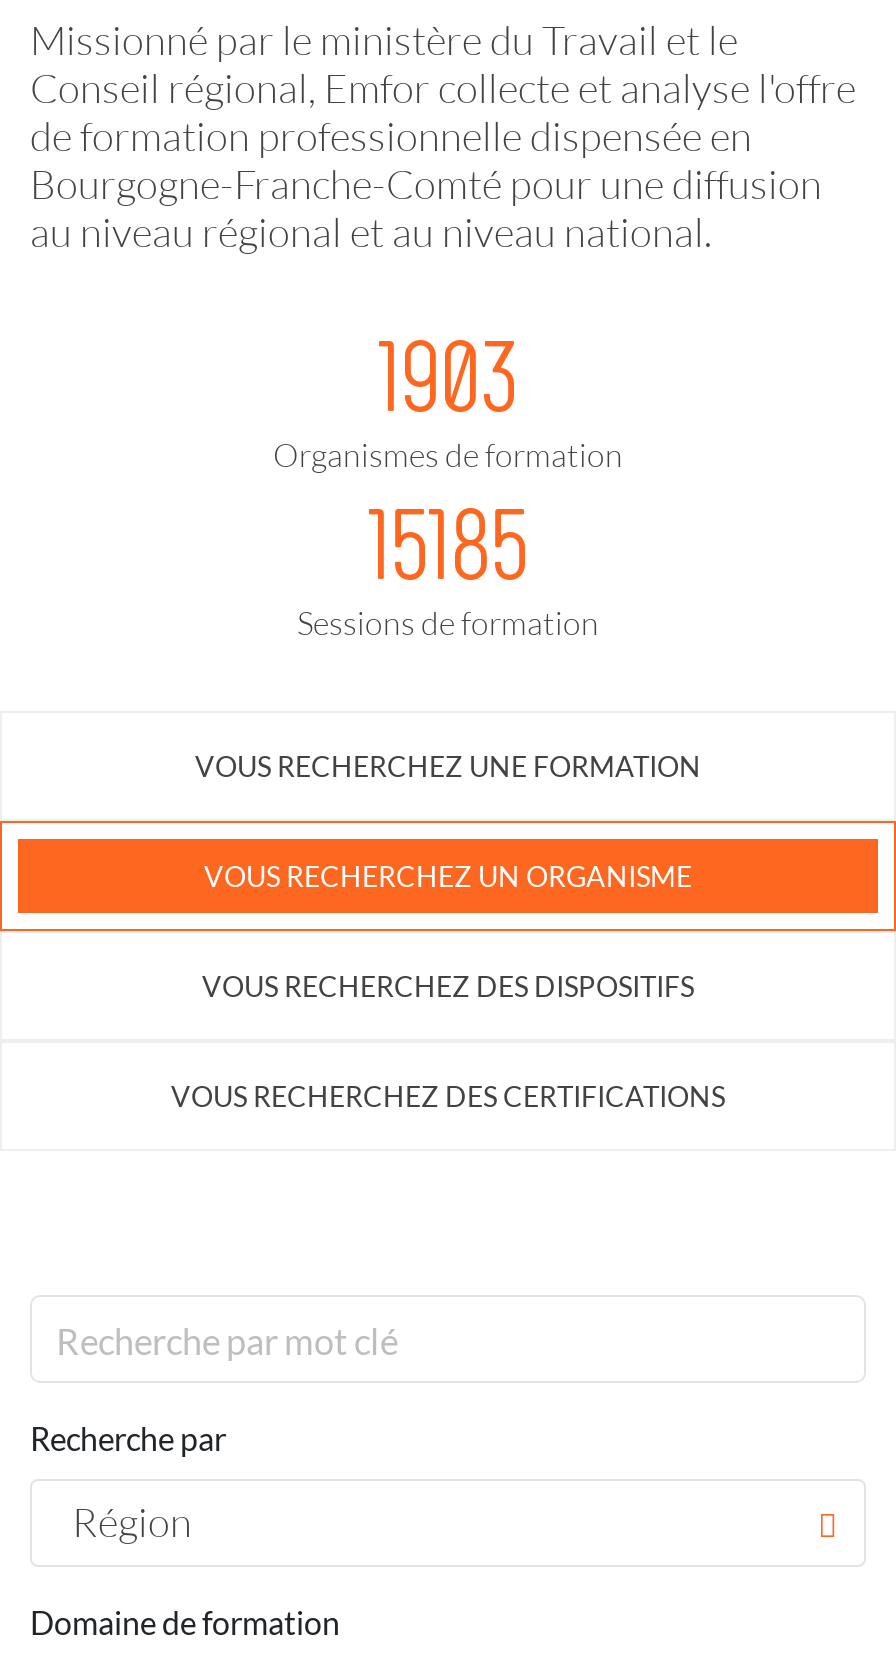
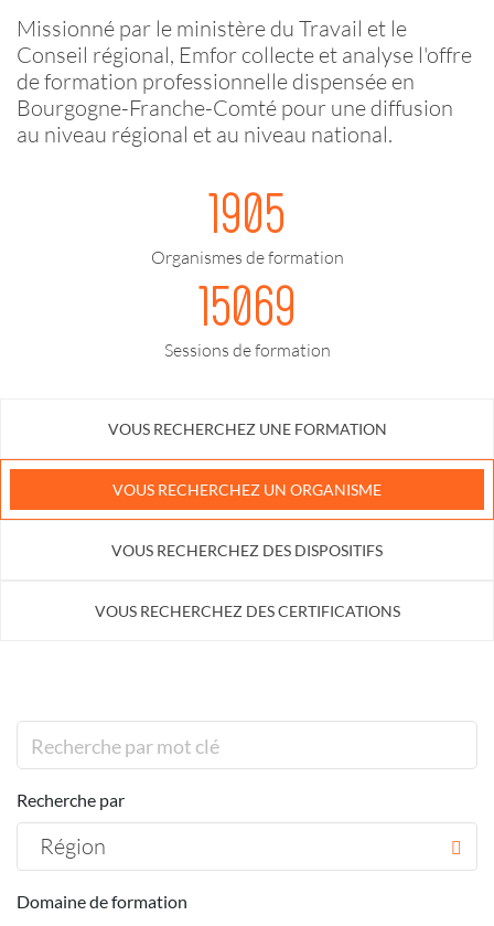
- 1903
+ 1905

- 15185
+ 15069
